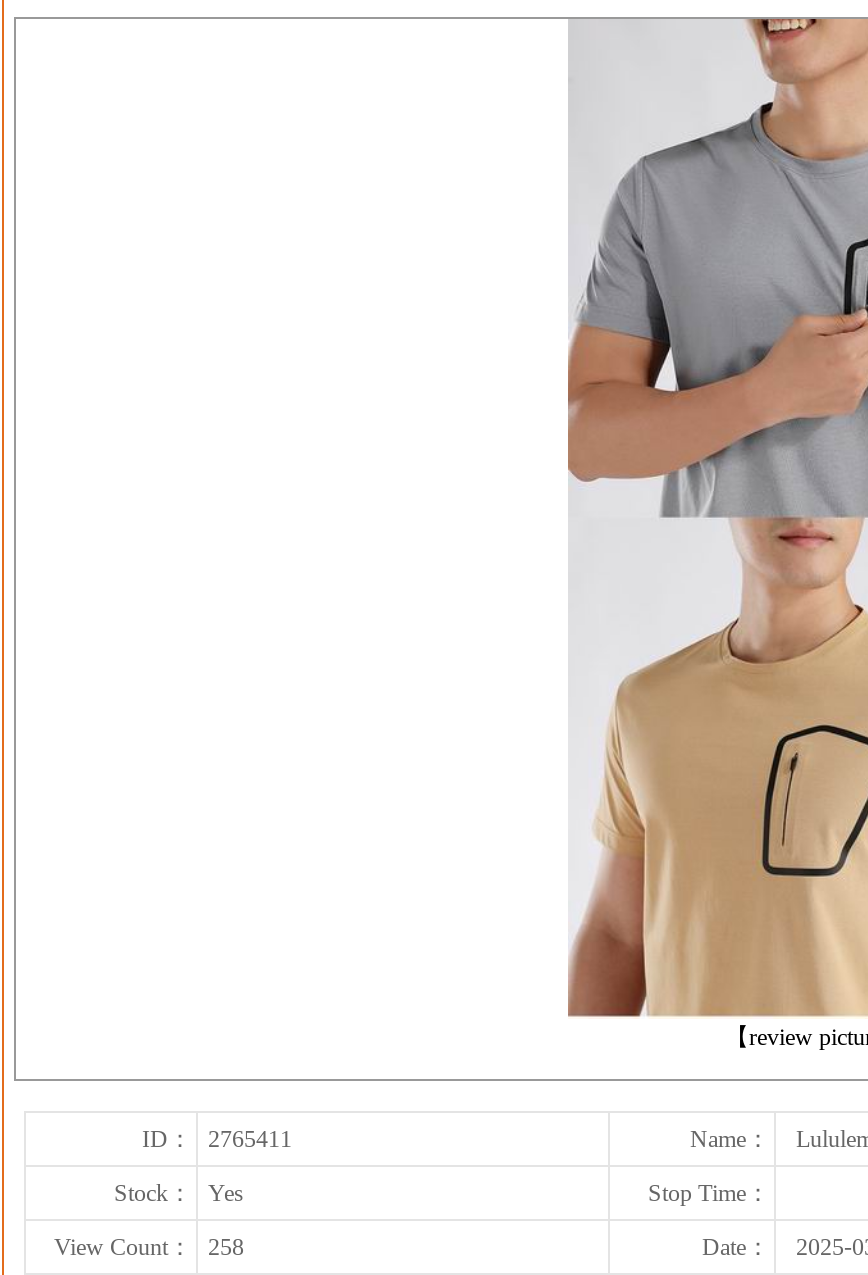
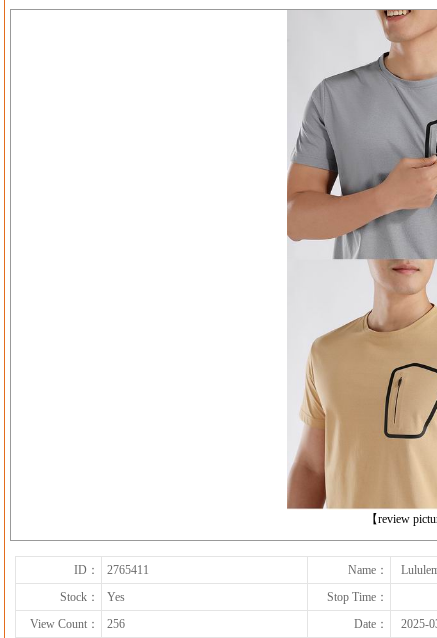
- View Count： 258
+ View Count： 256
